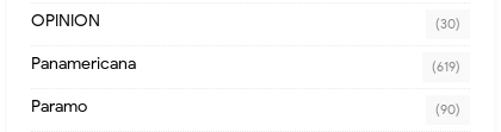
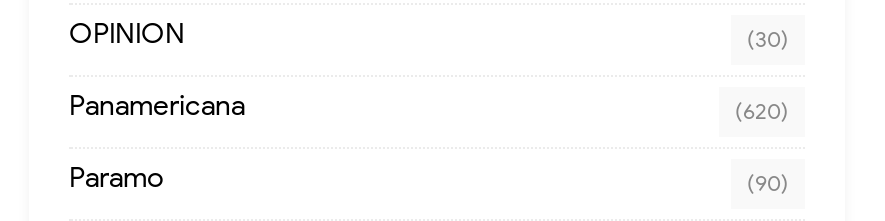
- (619)
+ (620)
